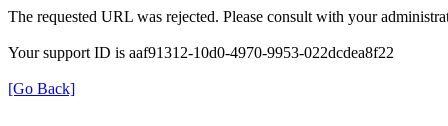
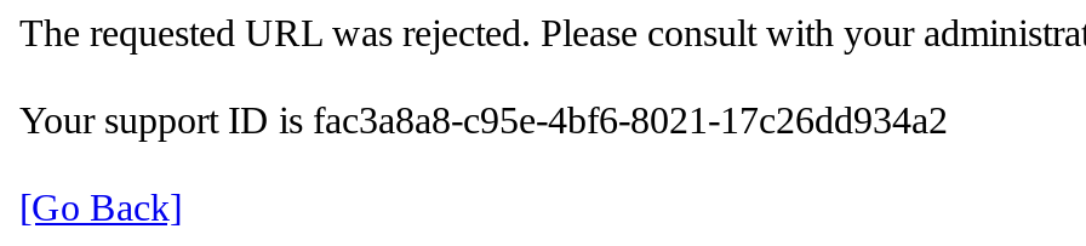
- Your support ID is aaf91312-10d0-4970-9953-022dcdea8f22
+ Your support ID is fac3a8a8-c95e-4bf6-8021-17c26dd934a2
